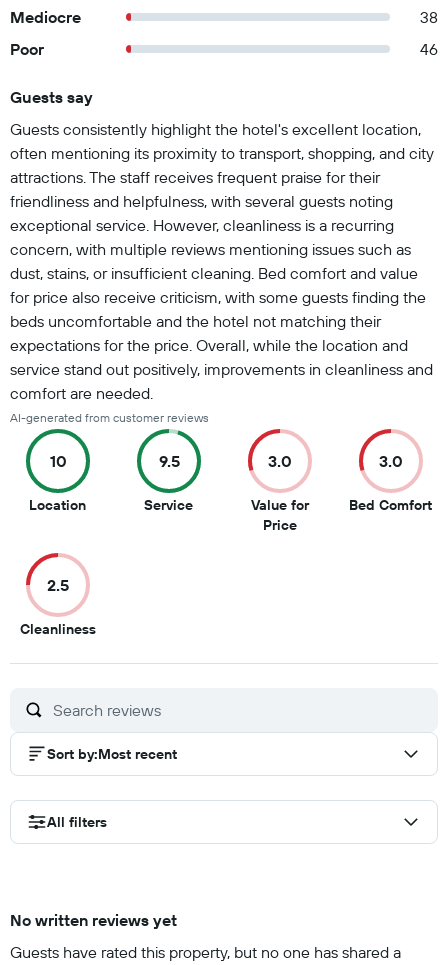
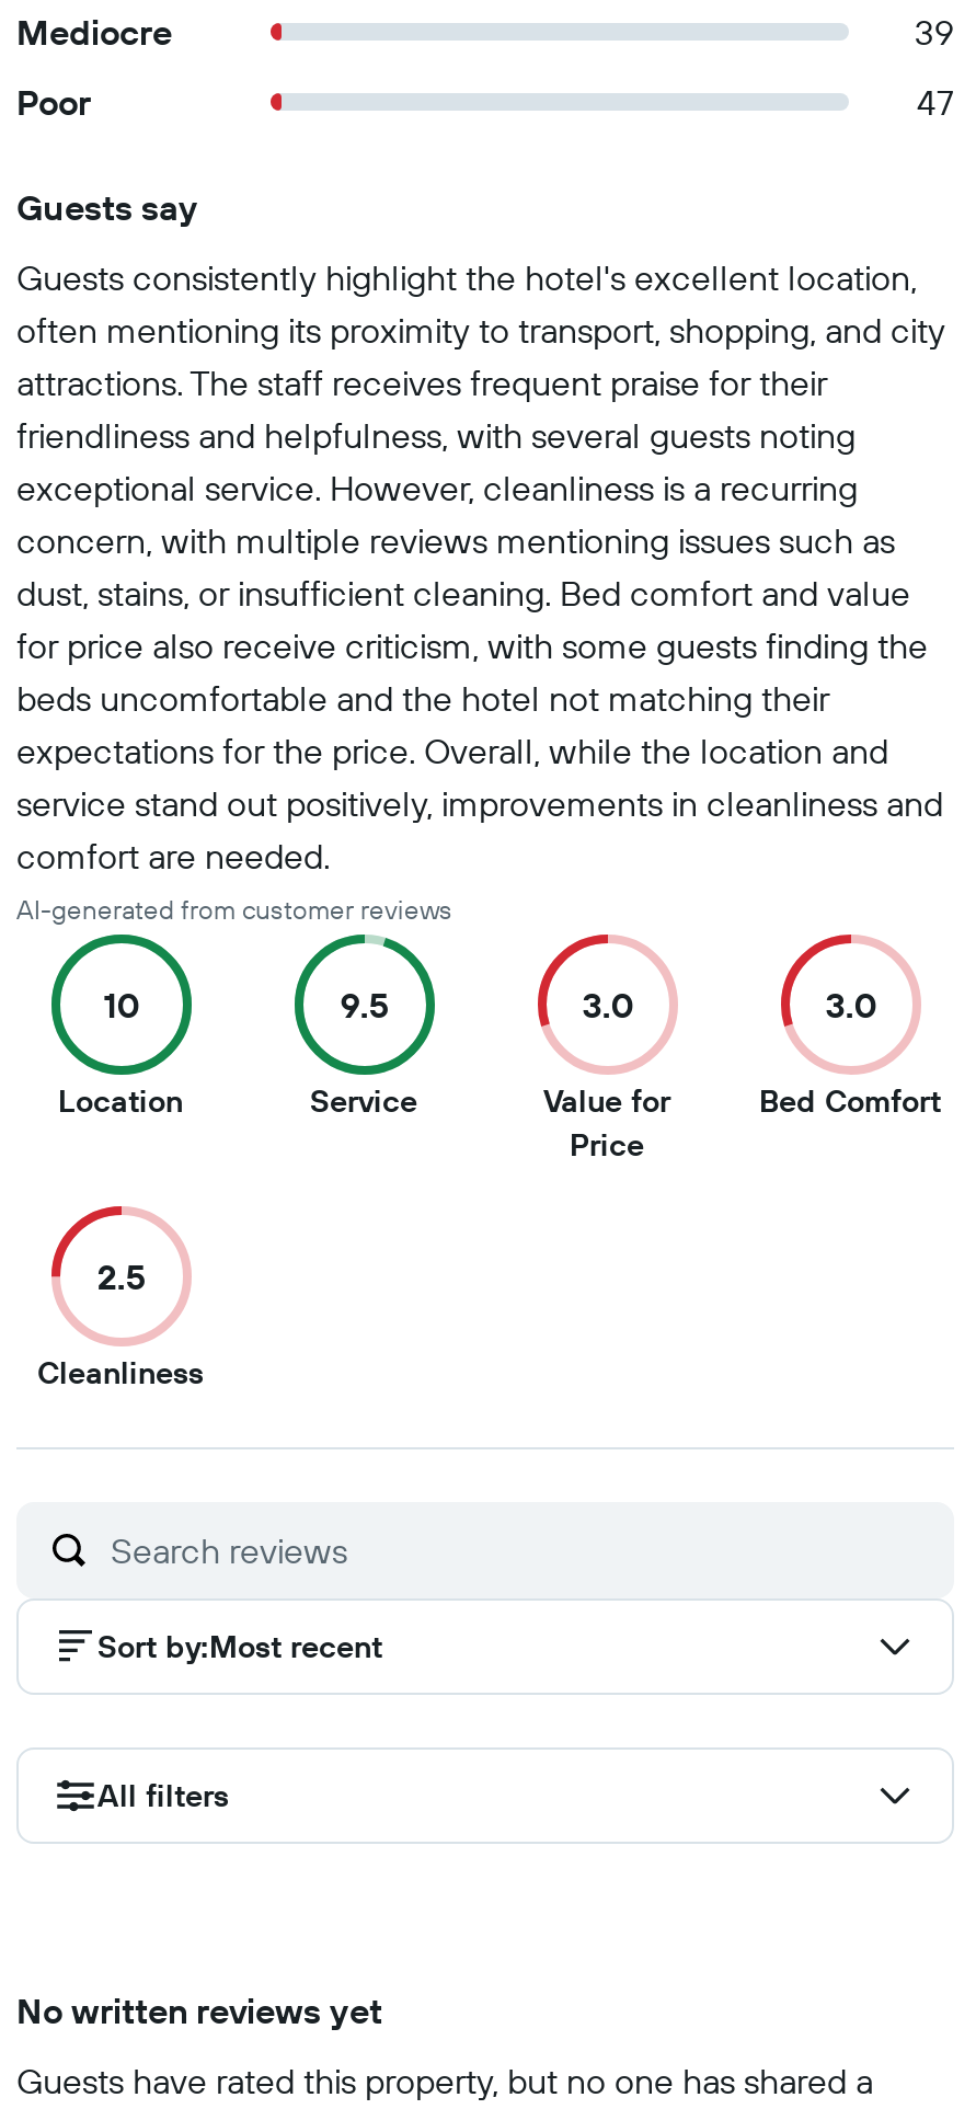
- 38
+ 39

- 46
+ 47
